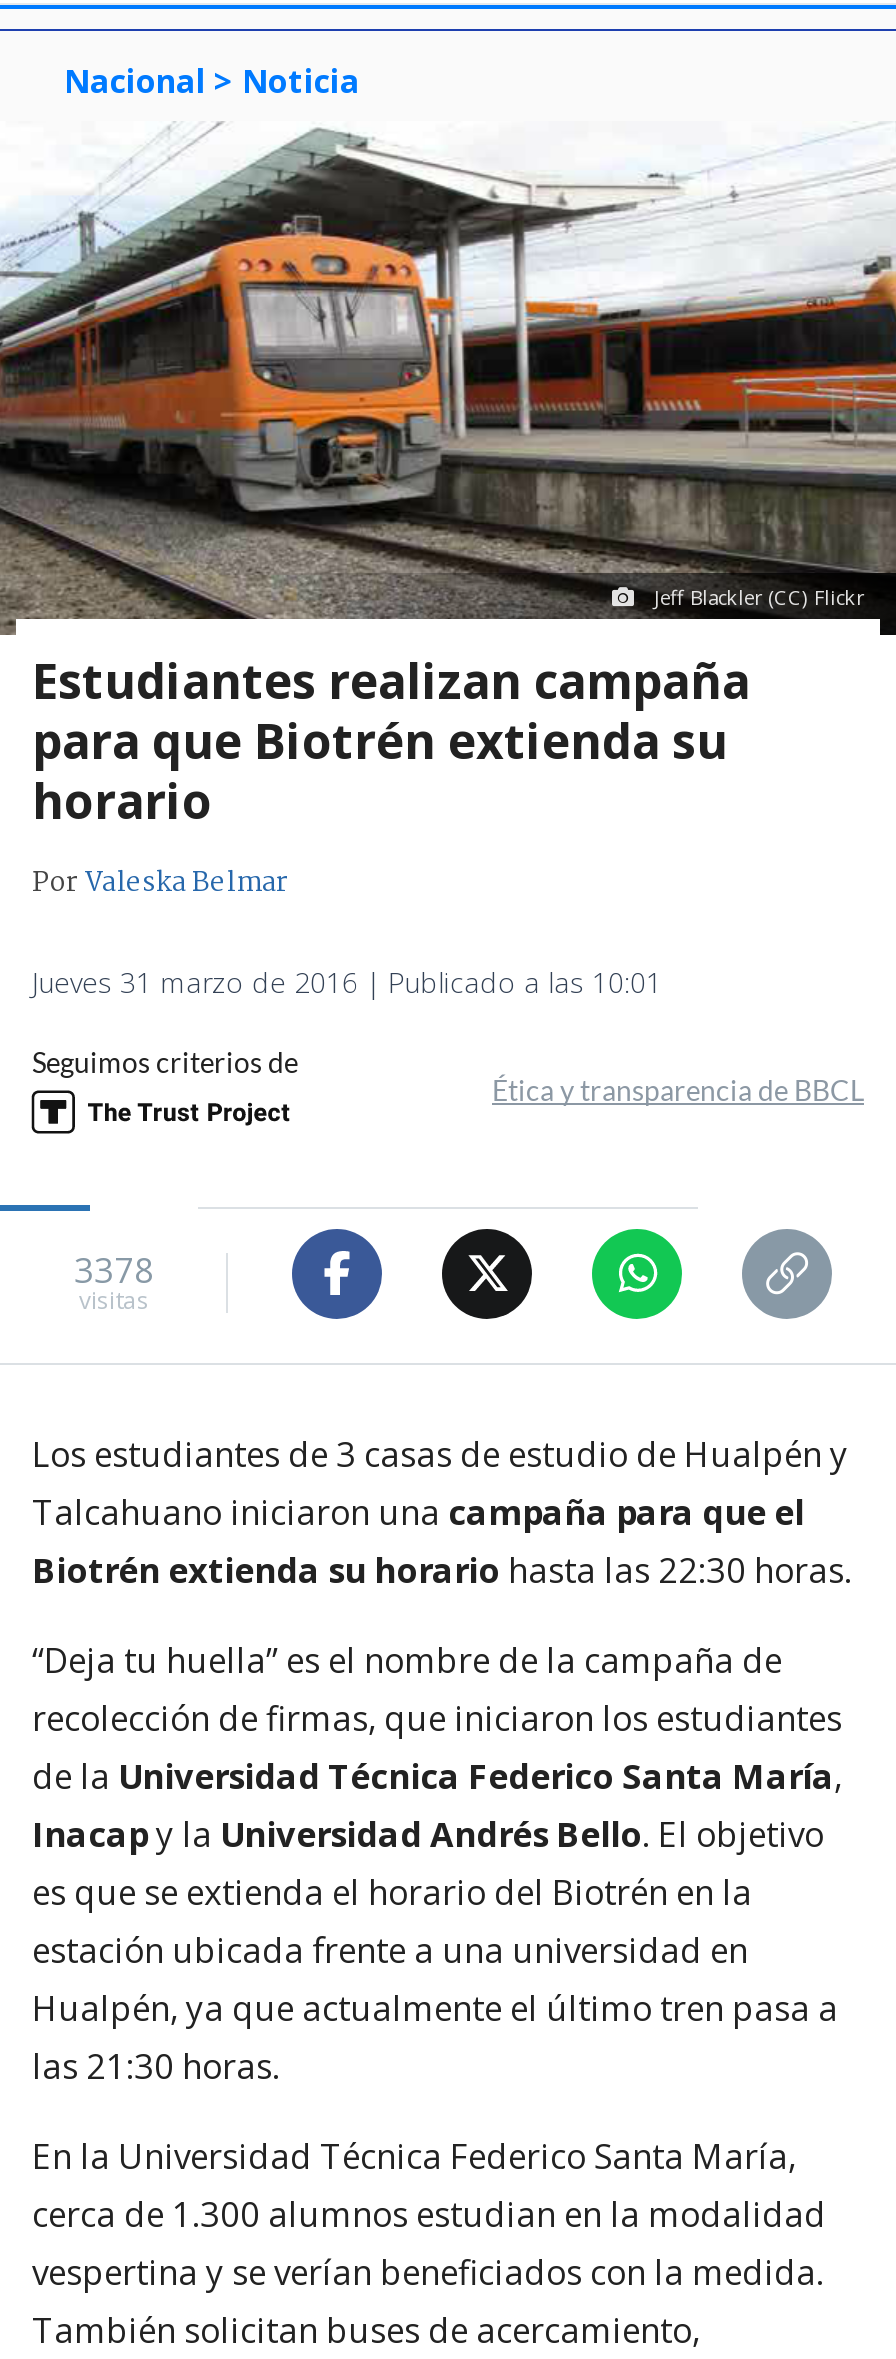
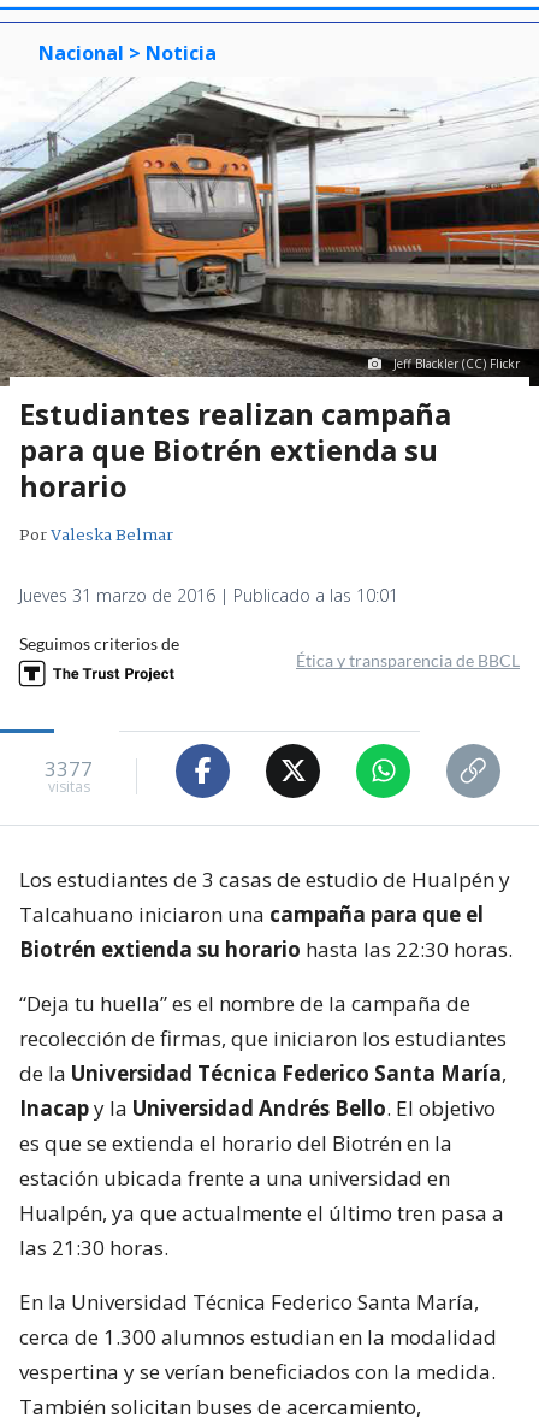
- 3378
+ 3377
